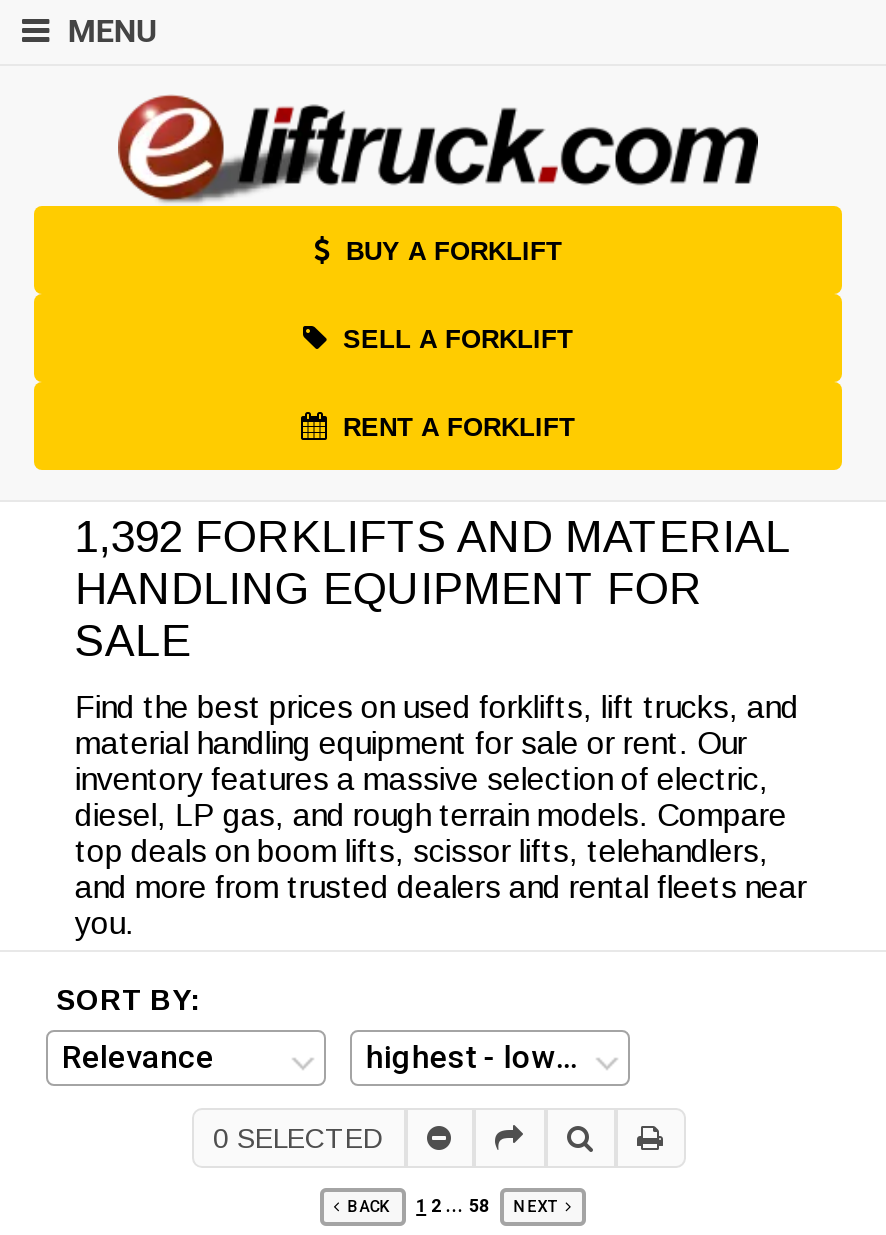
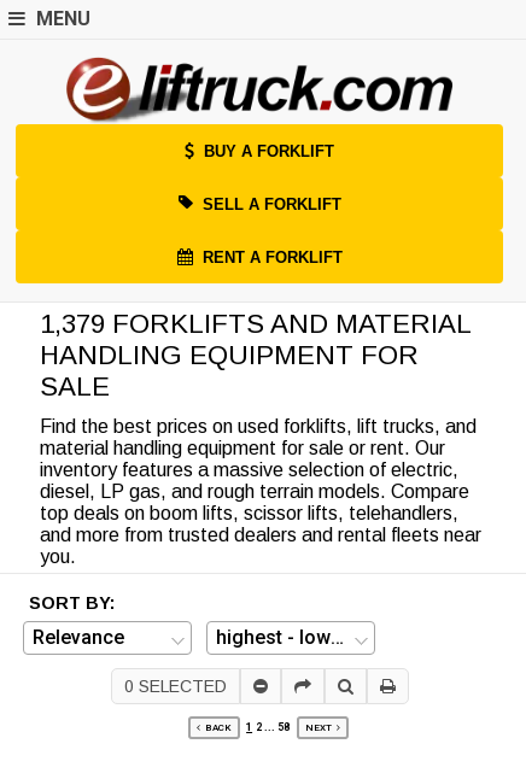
- 1,392 FORKLIFTS AND MATERIAL
+ 1,379 FORKLIFTS AND MATERIAL
